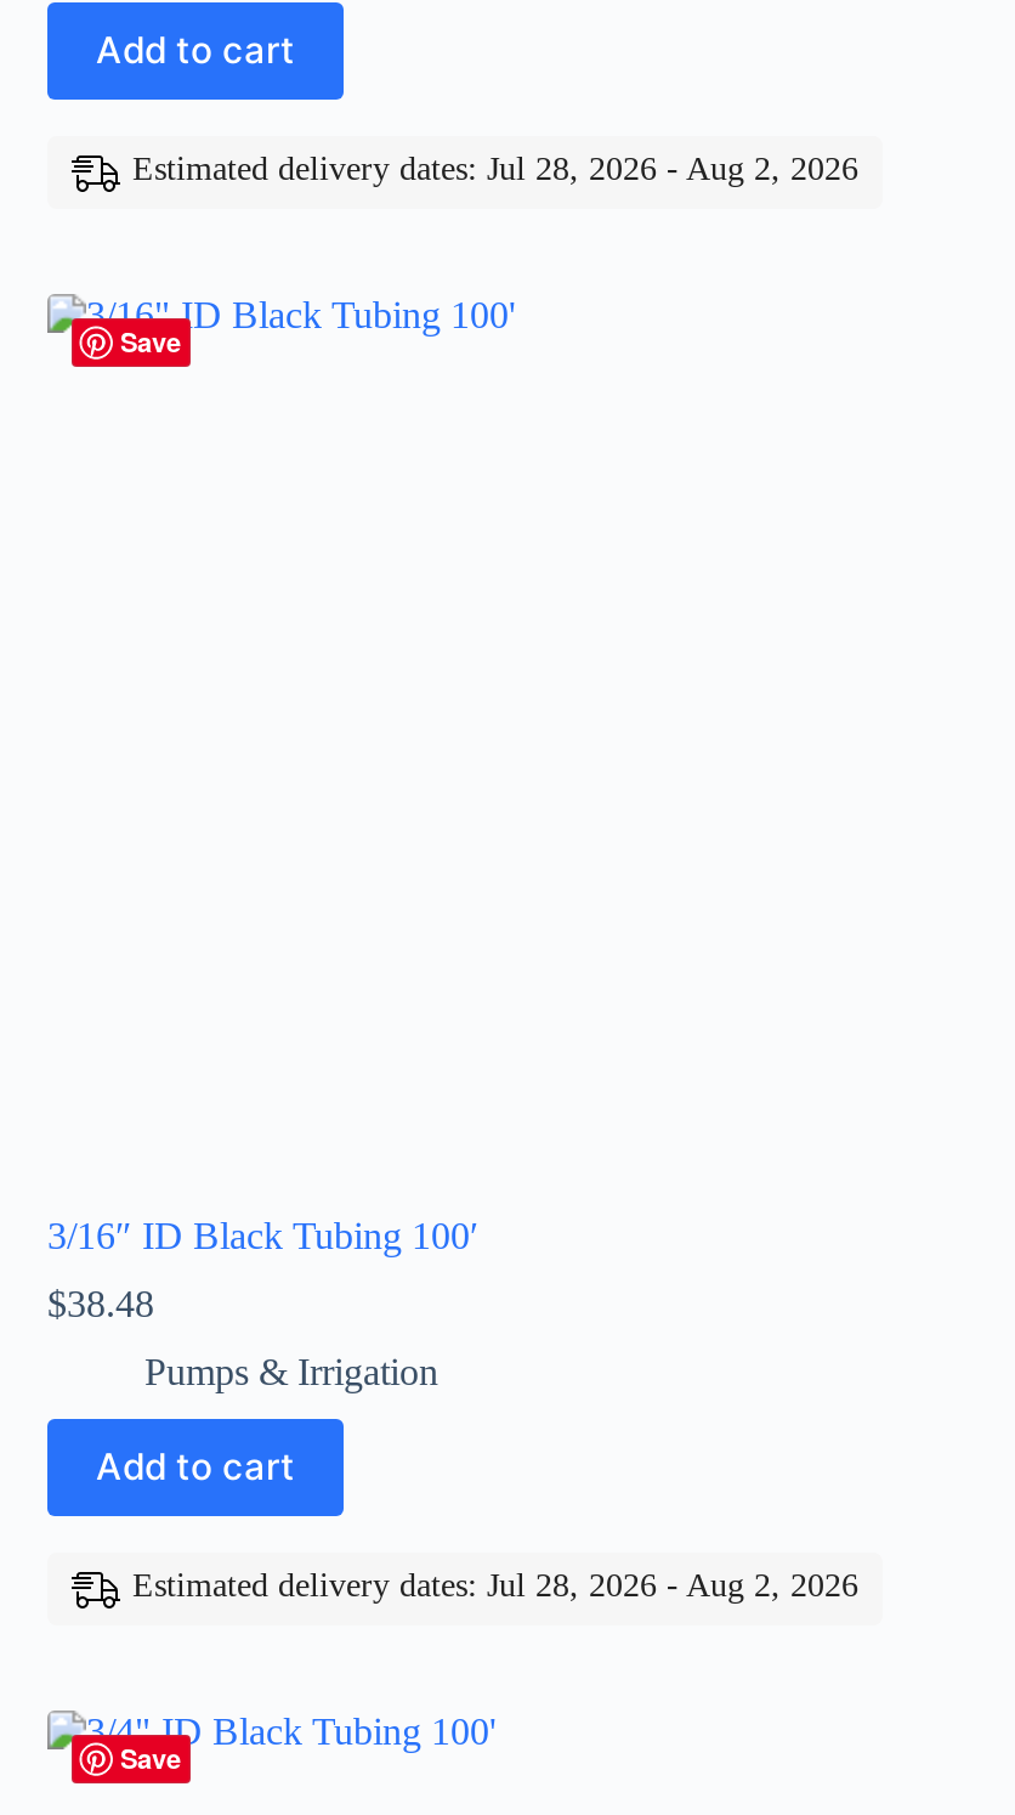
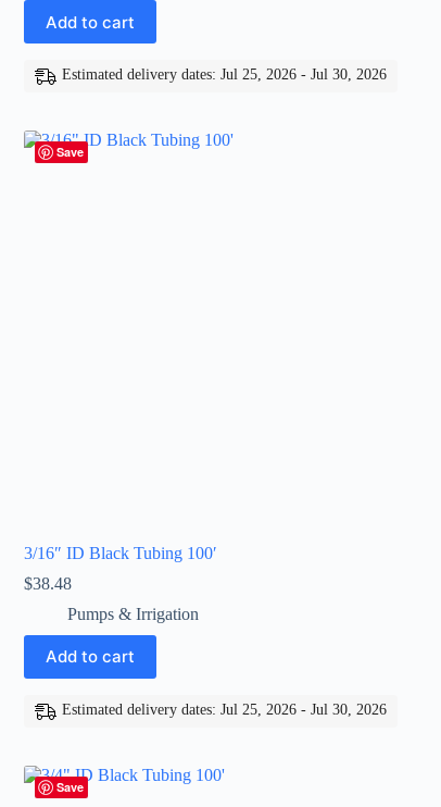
- Estimated delivery dates: Jul 28, 2026 - Aug 2, 2026
+ Estimated delivery dates: Jul 25, 2026 - Jul 30, 2026

- Estimated delivery dates: Jul 28, 2026 - Aug 2, 2026
+ Estimated delivery dates: Jul 25, 2026 - Jul 30, 2026
